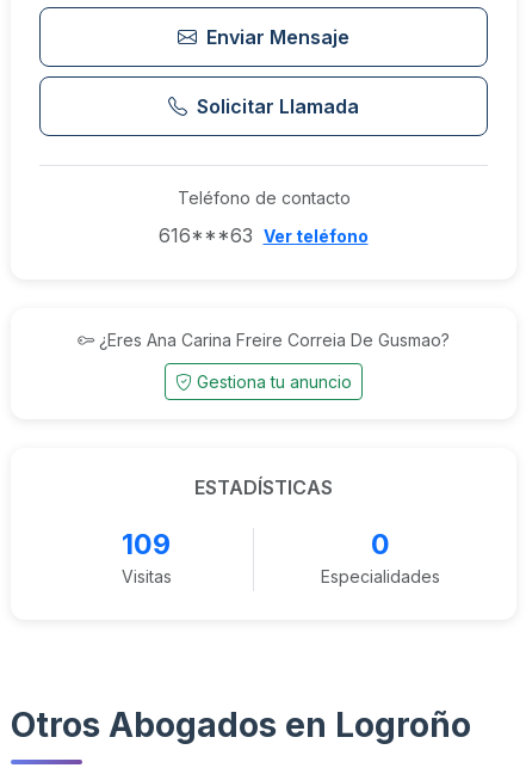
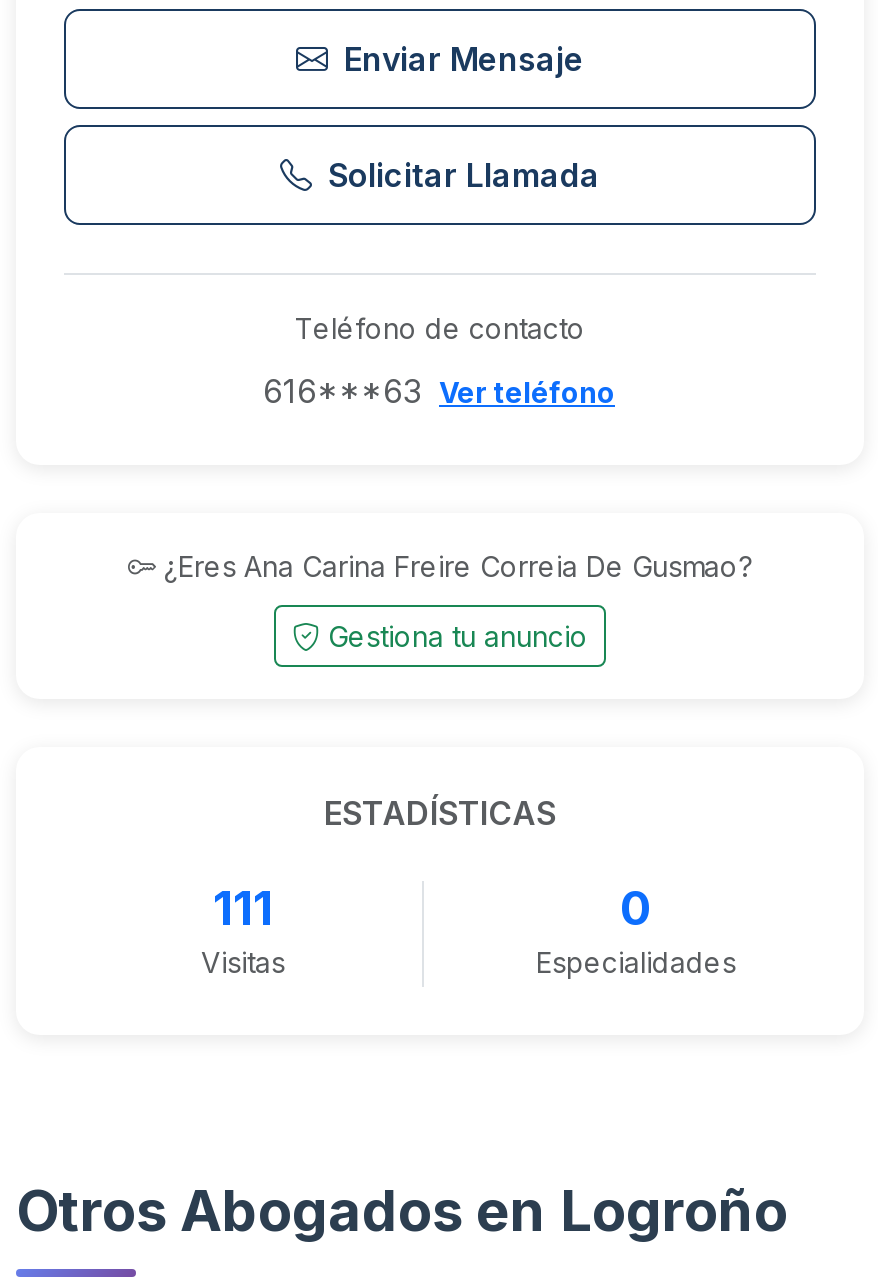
- 109
+ 111
